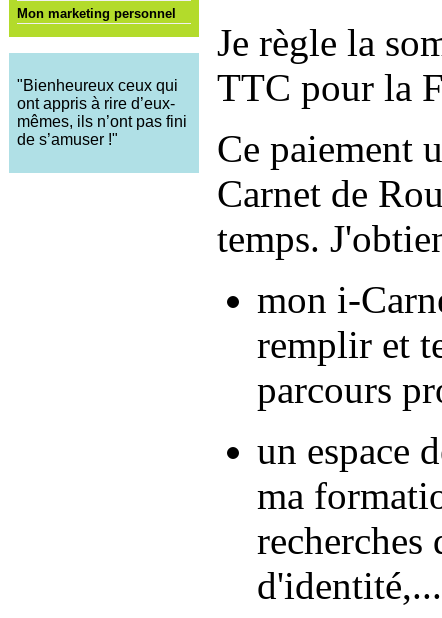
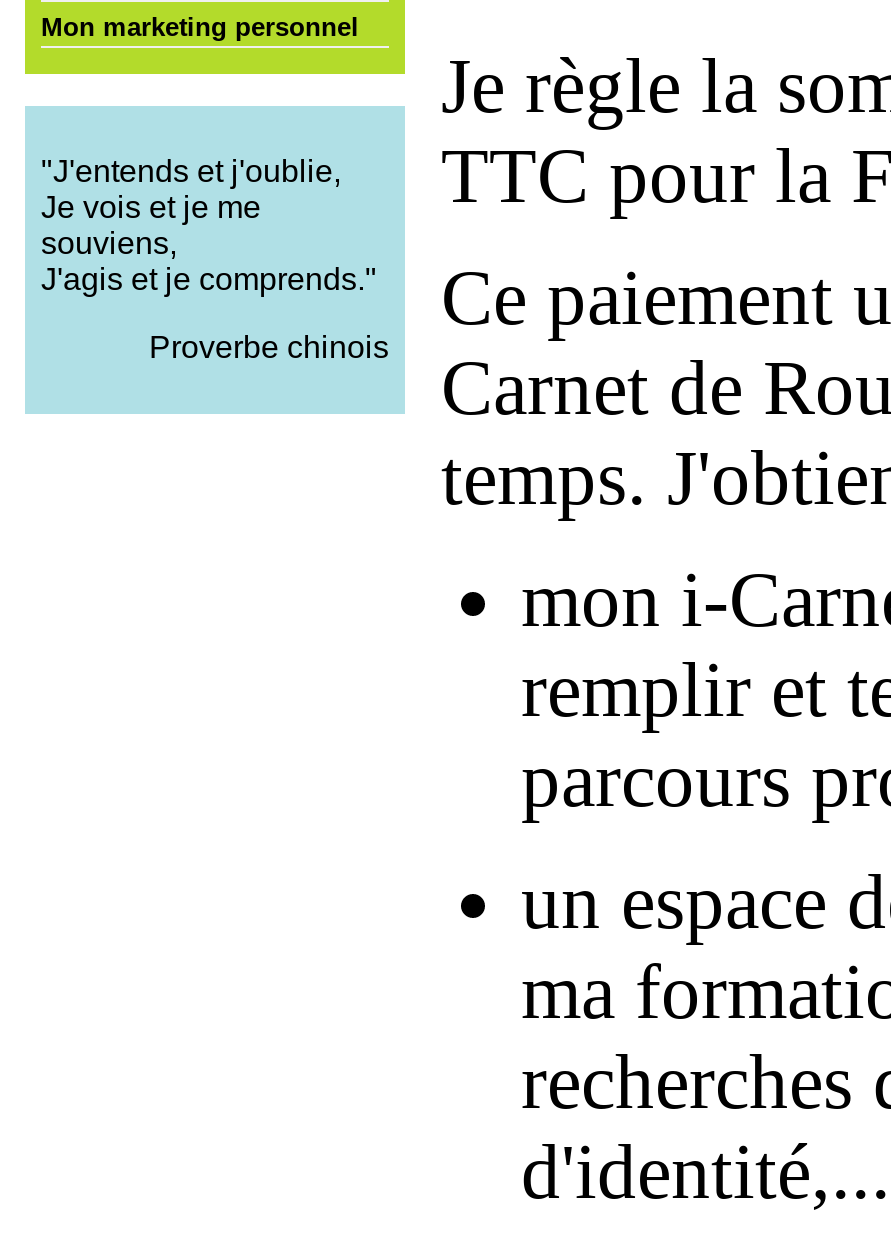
- "Bienheureux ceux qui
- ont appris à rire d’eux-
- mêmes, ils n’ont pas fini
- de s’amuser !"
+ "J'entends et j'oublie,
+ Je vois et je me
+ souviens,
+ J'agis et je comprends."
+ Proverbe chinois

+ [image]
